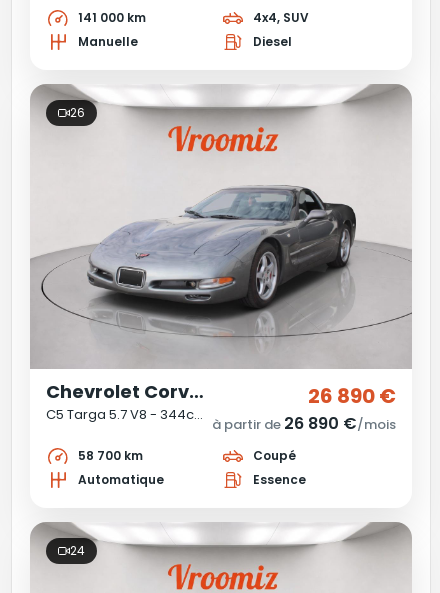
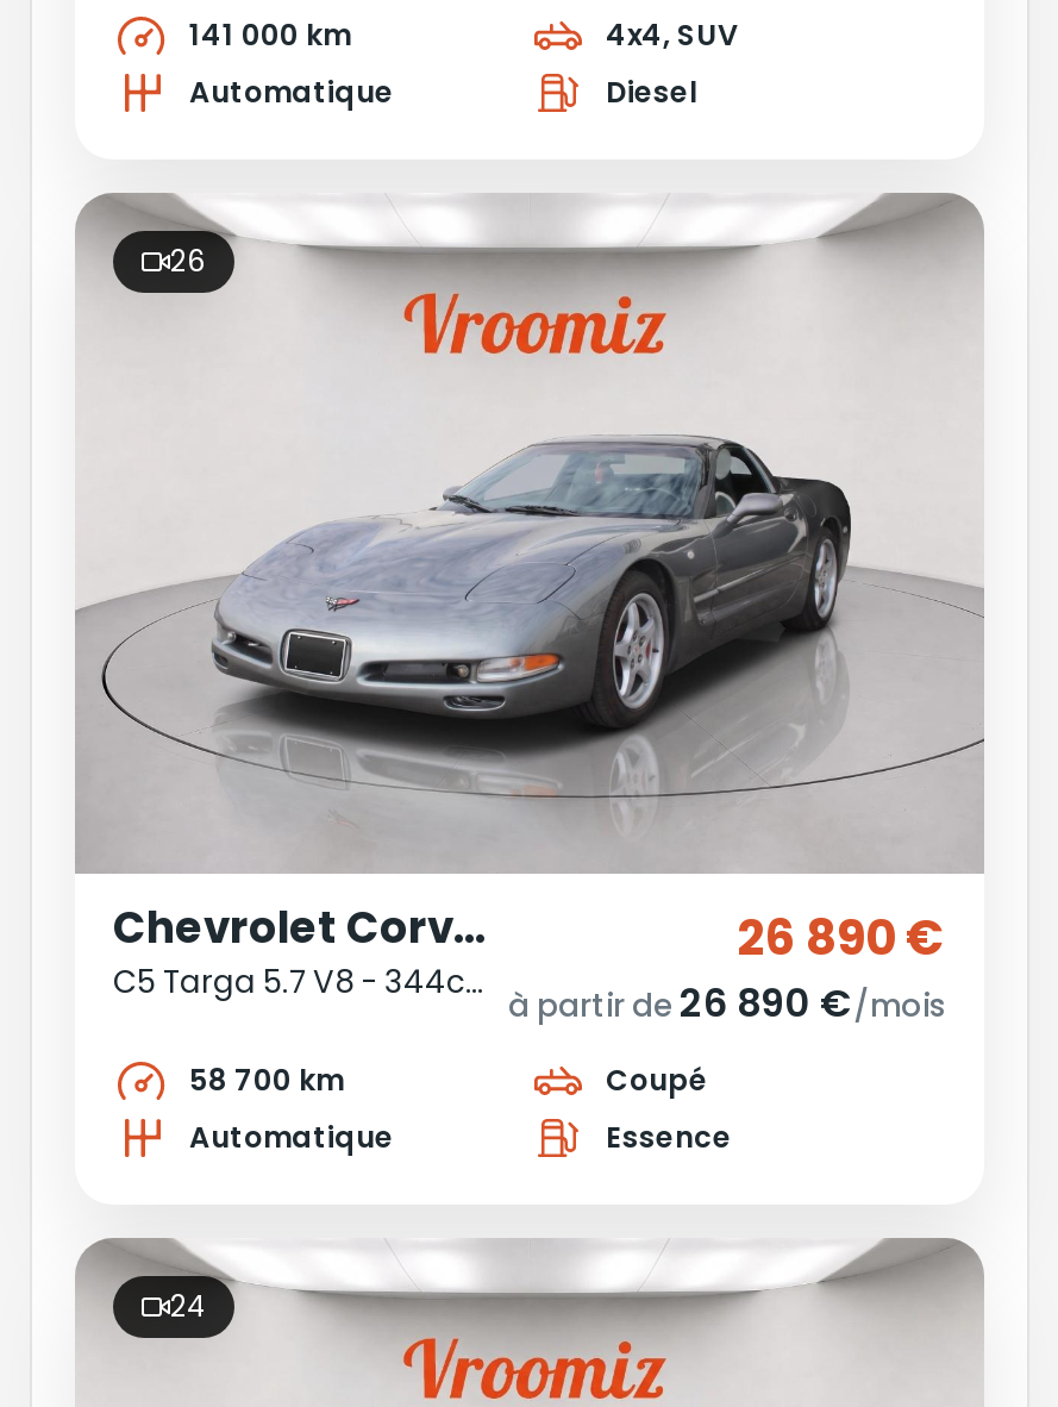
- Manuelle
+ Automatique
